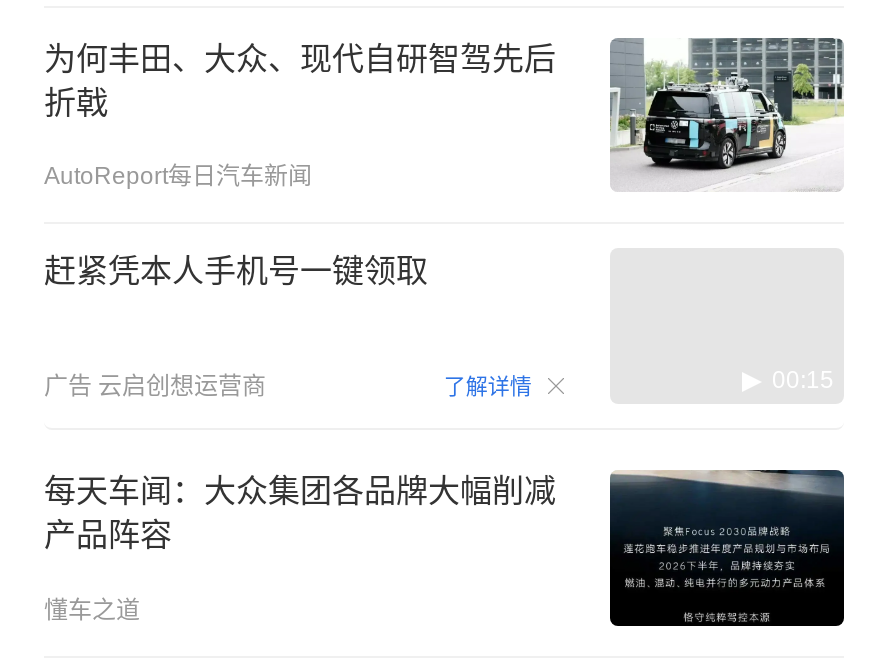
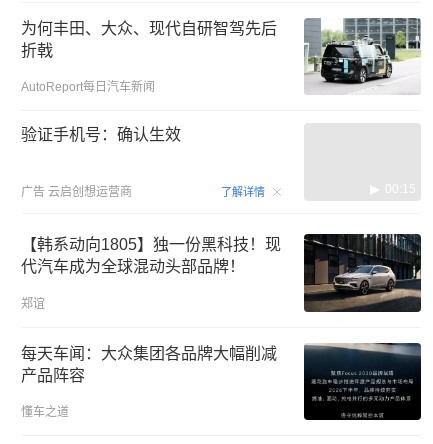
- 赶紧凭本人手机号一键领取
+ 验证手机号：确认生效

+ [image]
+ 【韩系动向1805】独一份黑科技！现
+ 代汽车成为全球混动头部品牌！
+ 郑谊
